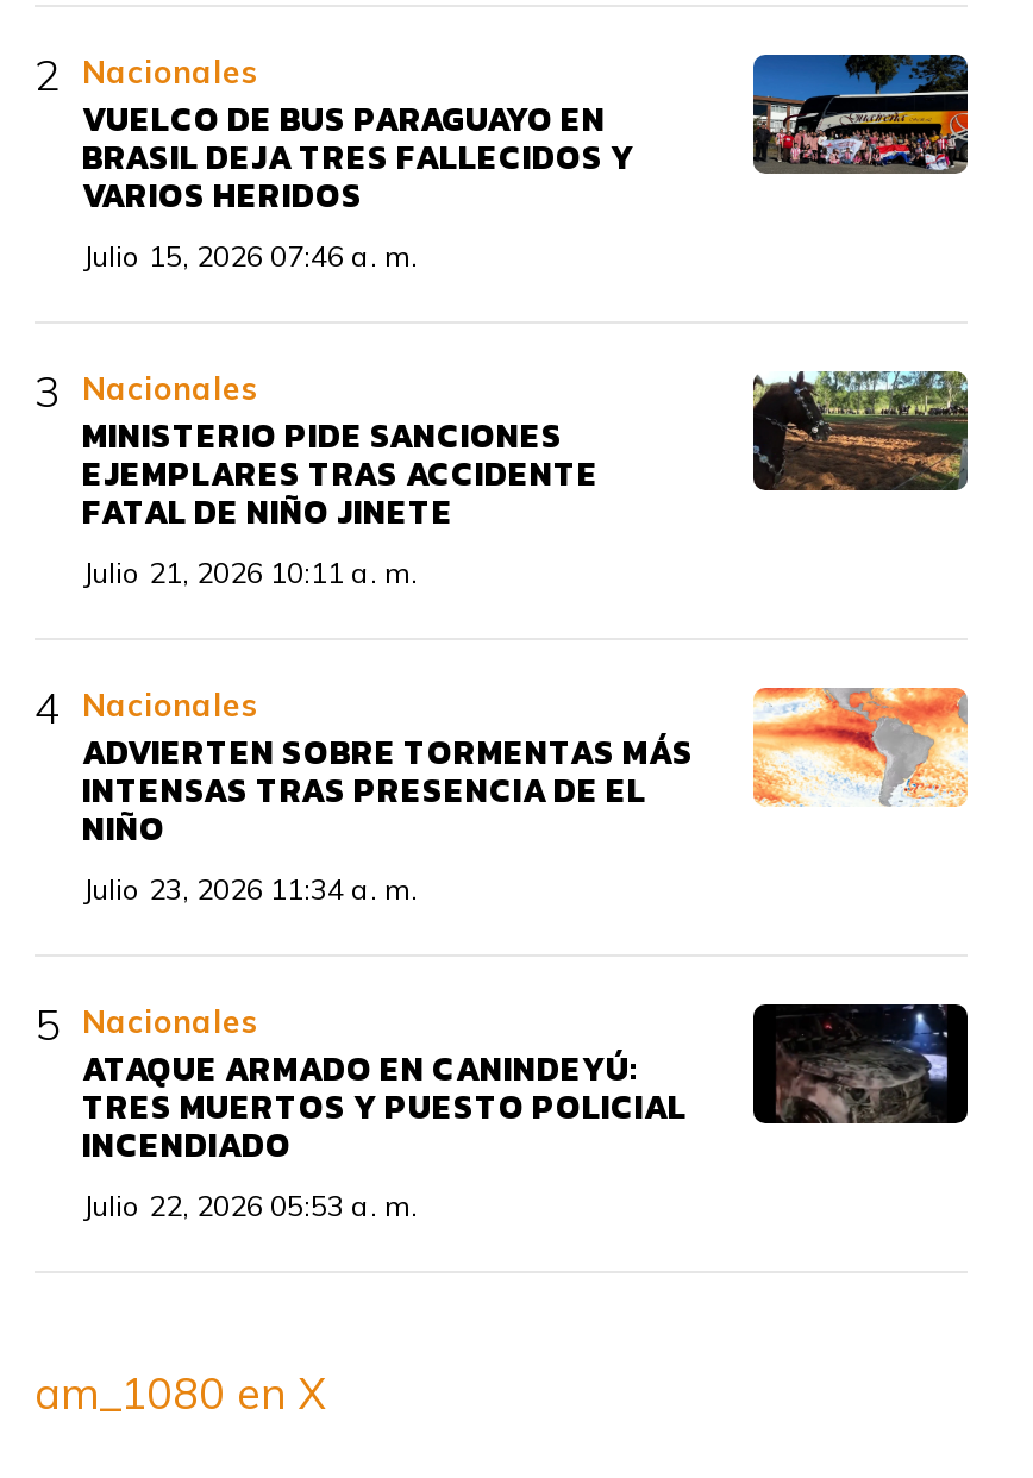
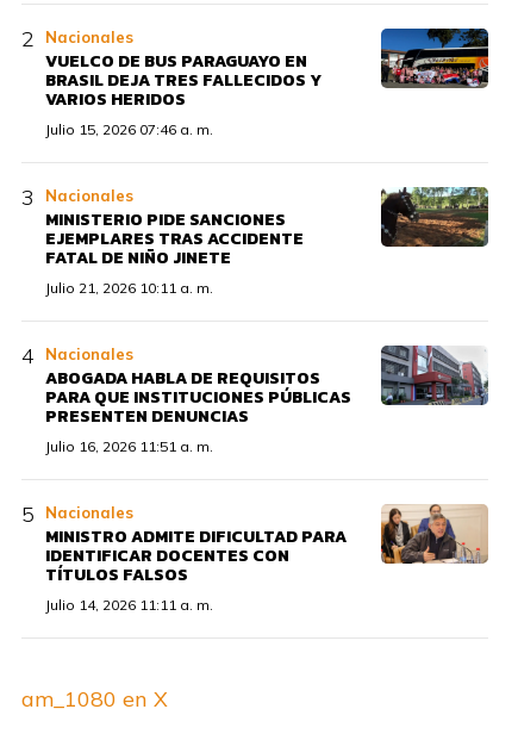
- [image]
- ADVIERTEN SOBRE TORMENTAS MÁS
- INTENSAS TRAS PRESENCIA DE EL
- NIÑO
- Julio 23, 2026 11:34 a. m.
+ [image]
+ ABOGADA HABLA DE REQUISITOS
+ PARA QUE INSTITUCIONES PÚBLICAS
+ PRESENTEN DENUNCIAS
+ Julio 16, 2026 11:51 a. m.

- [image]
- ATAQUE ARMADO EN CANINDEYÚ:
- TRES MUERTOS Y PUESTO POLICIAL
- INCENDIADO
- Julio 22, 2026 05:53 a. m.
+ [image]
+ MINISTRO ADMITE DIFICULTAD PARA
+ IDENTIFICAR DOCENTES CON
+ TÍTULOS FALSOS
+ Julio 14, 2026 11:11 a. m.
